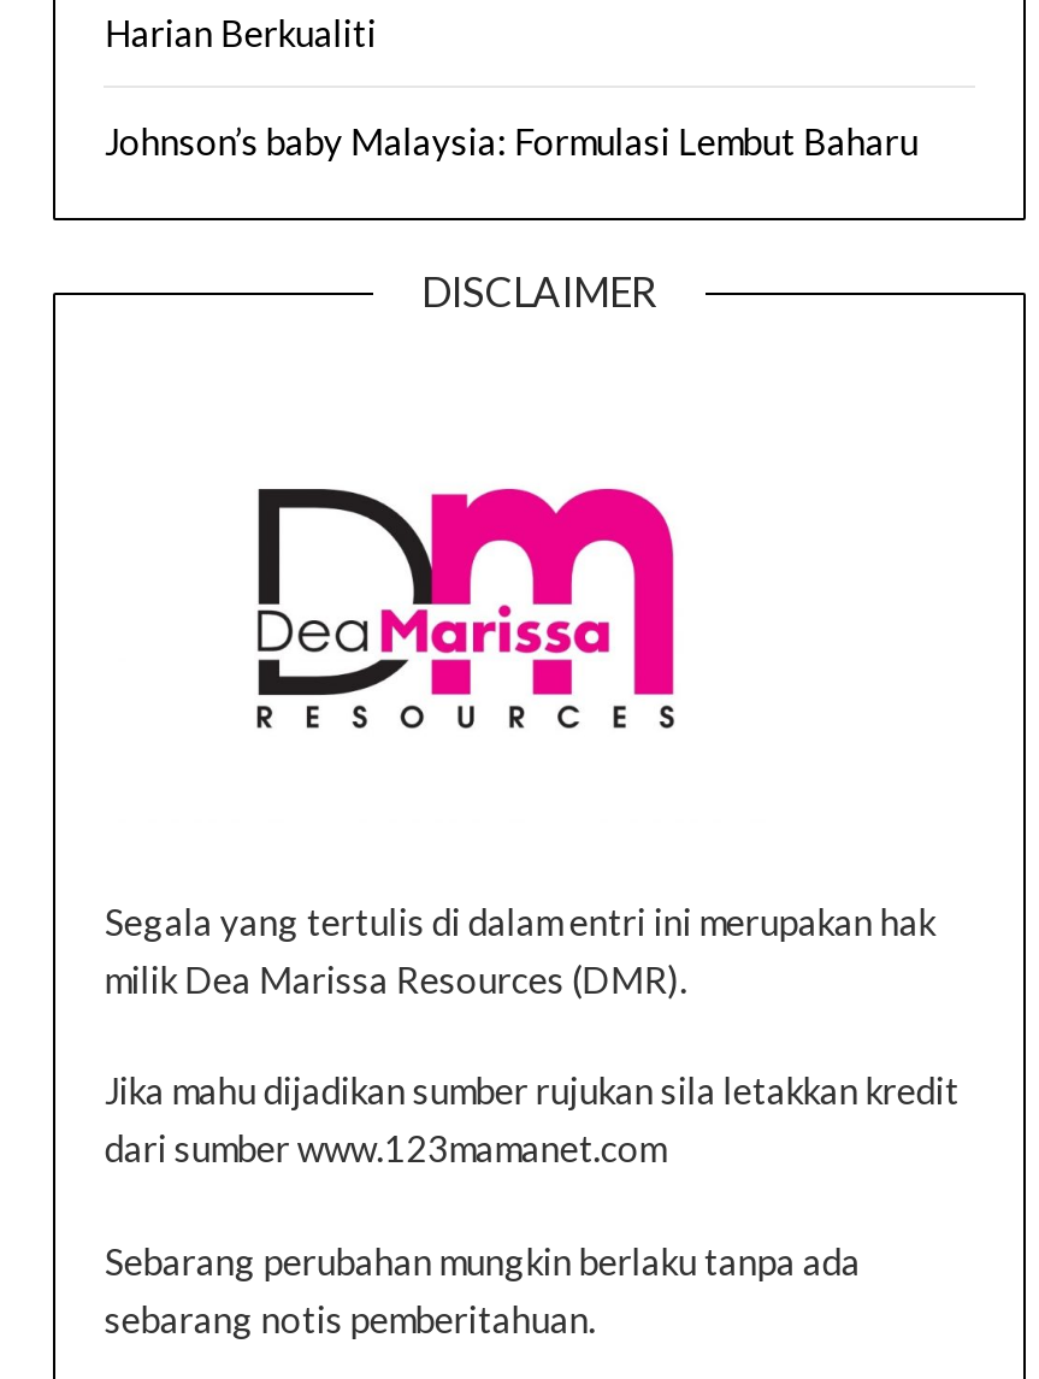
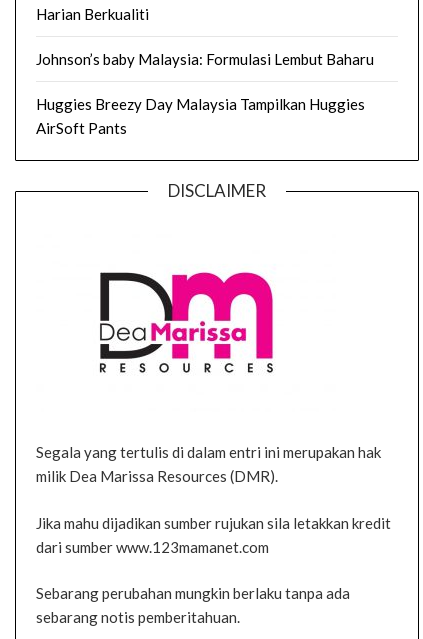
+ Huggies Breezy Day Malaysia Tampilkan Huggies
+ AirSoft Pants
